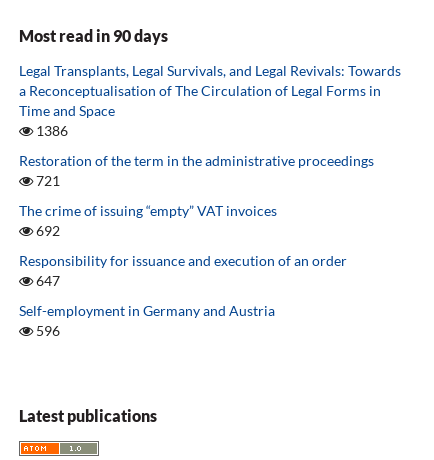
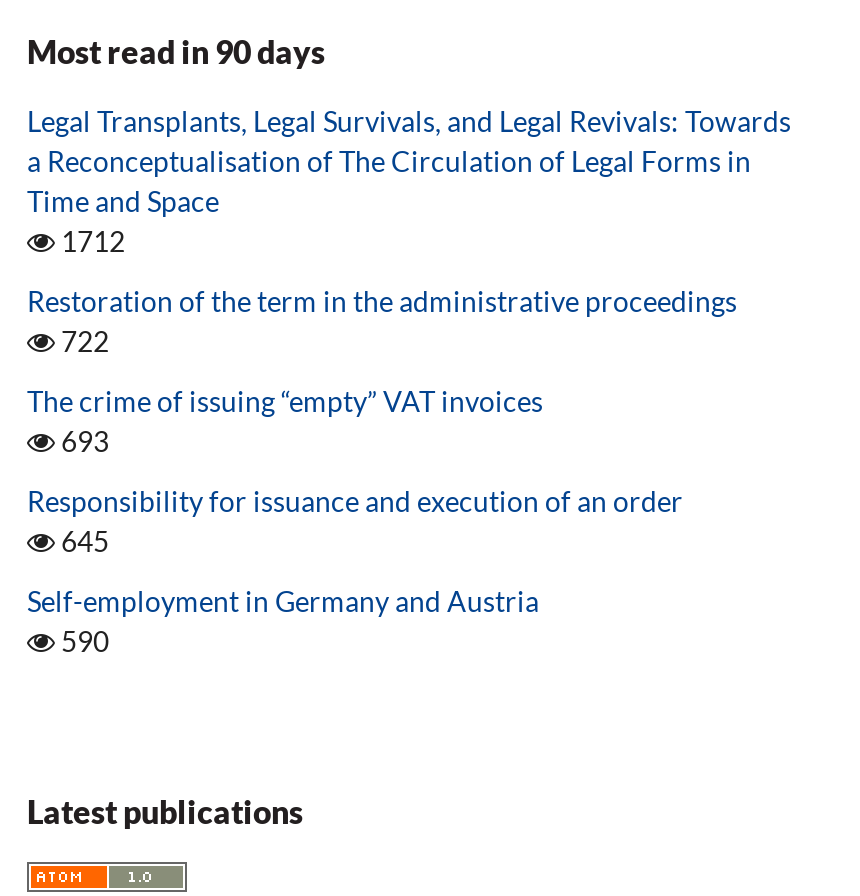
- 1386
+ 1712

- 721
+ 722

- 692
+ 693

- 647
+ 645

- 596
+ 590
